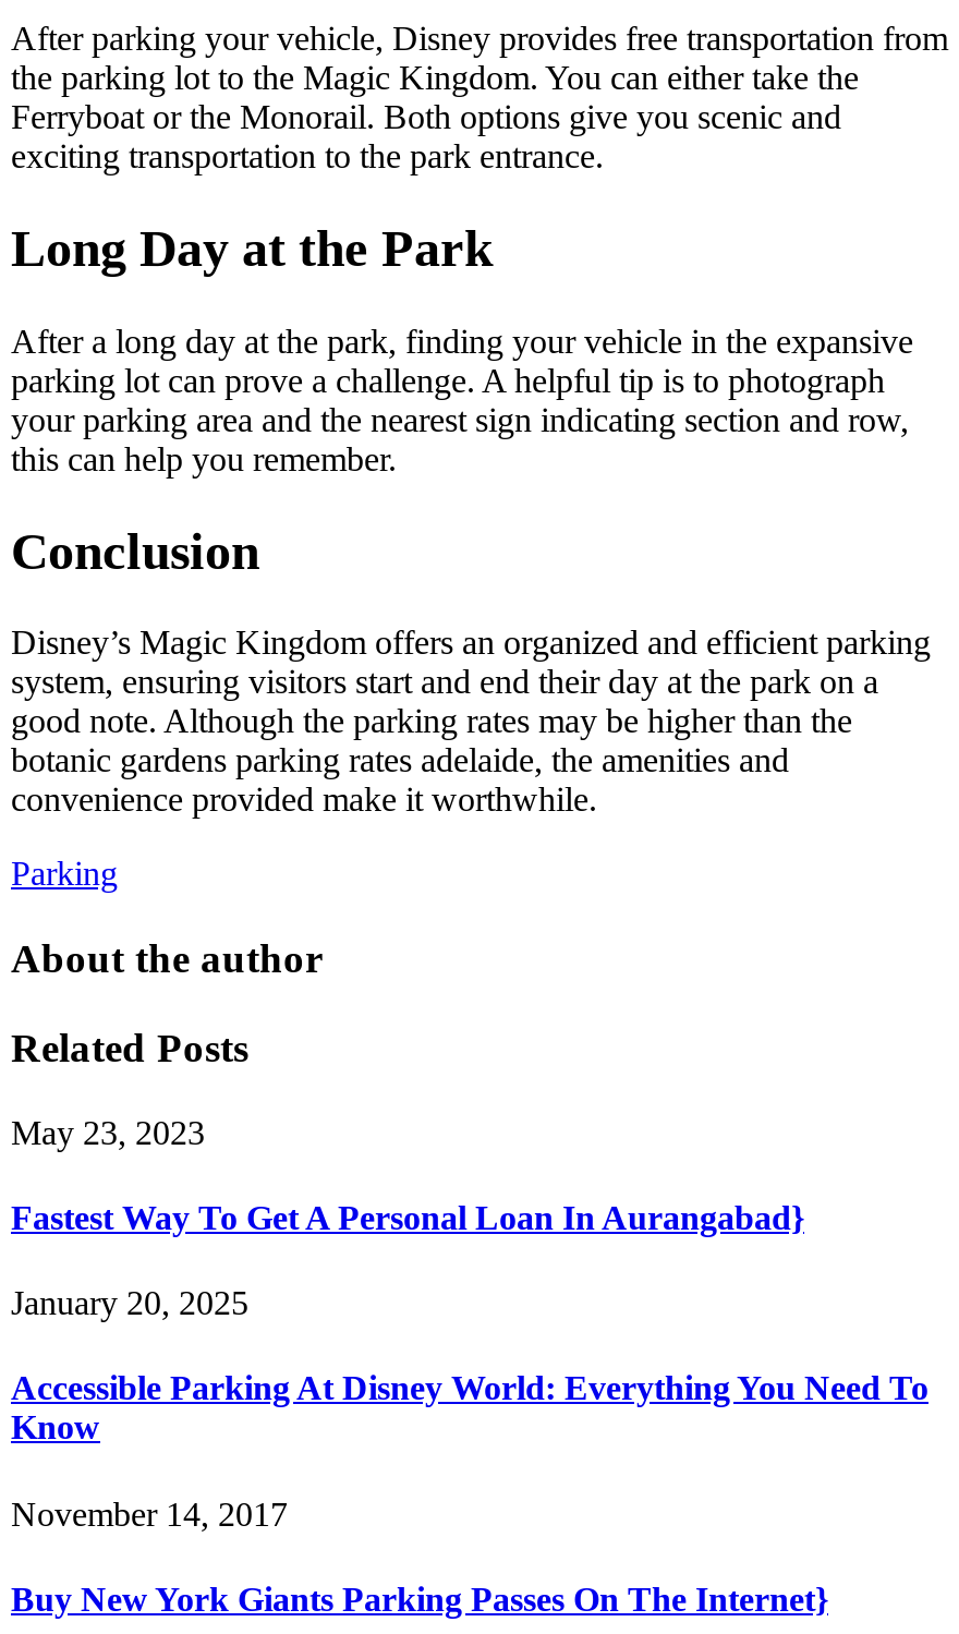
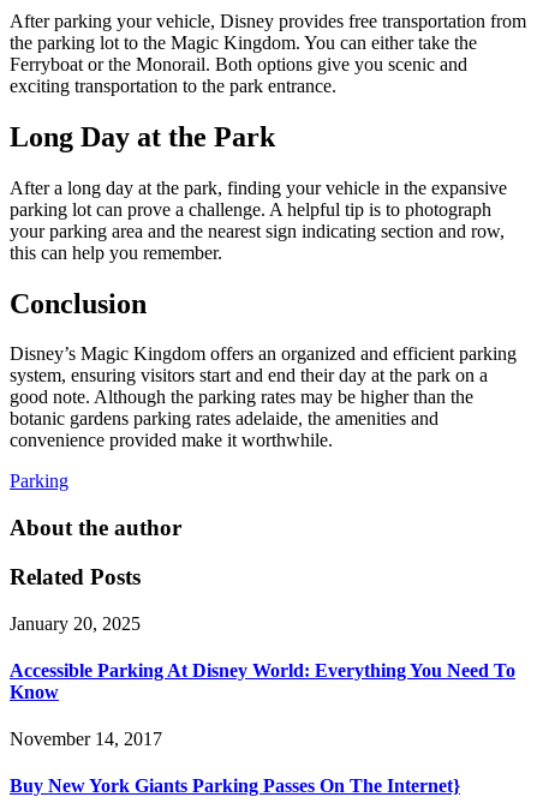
- May 23, 2023
- Fastest Way To Get A Personal Loan In Aurangabad}
